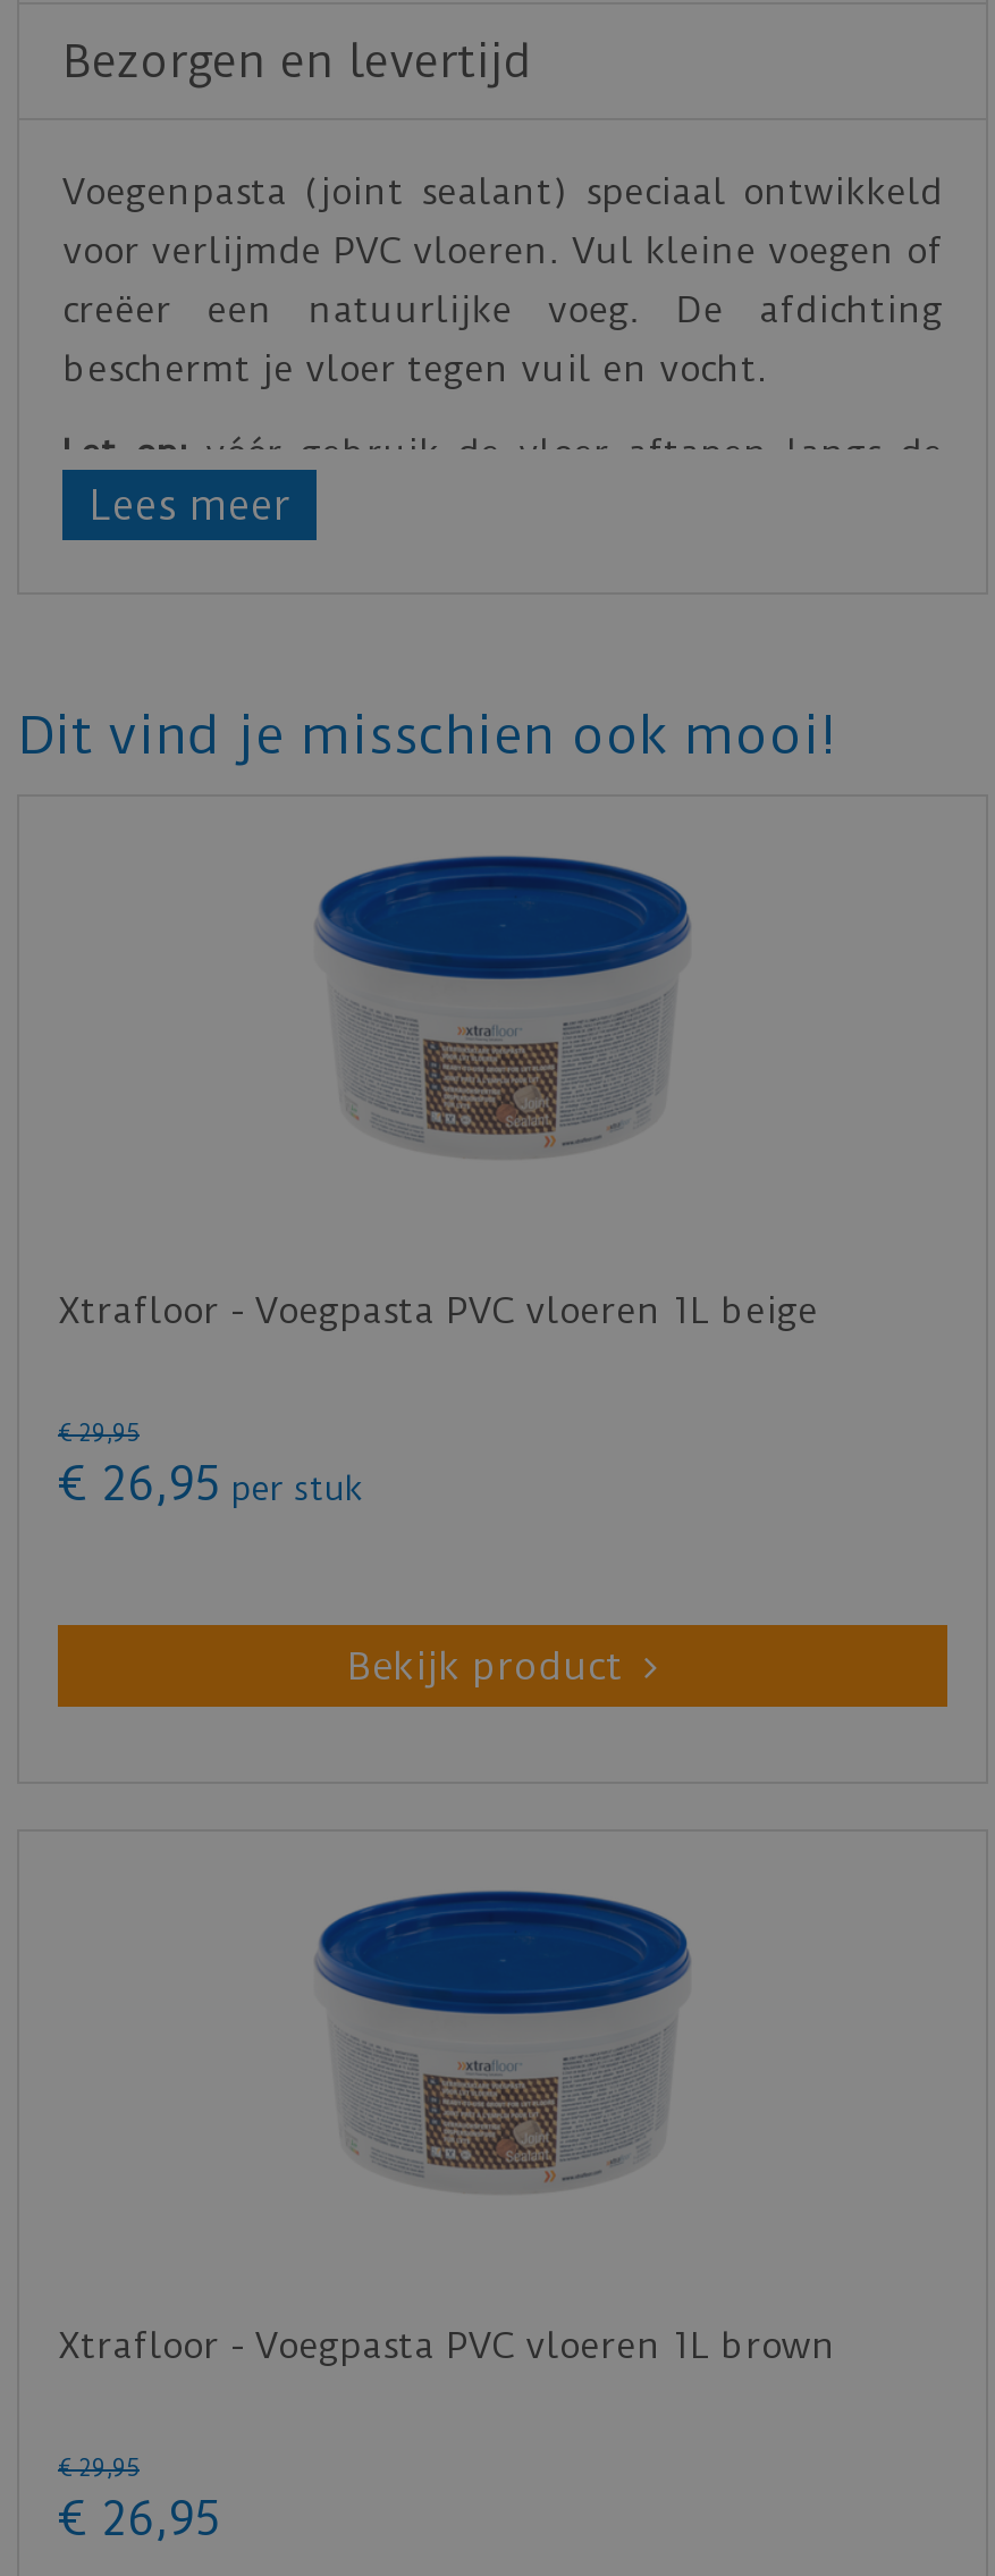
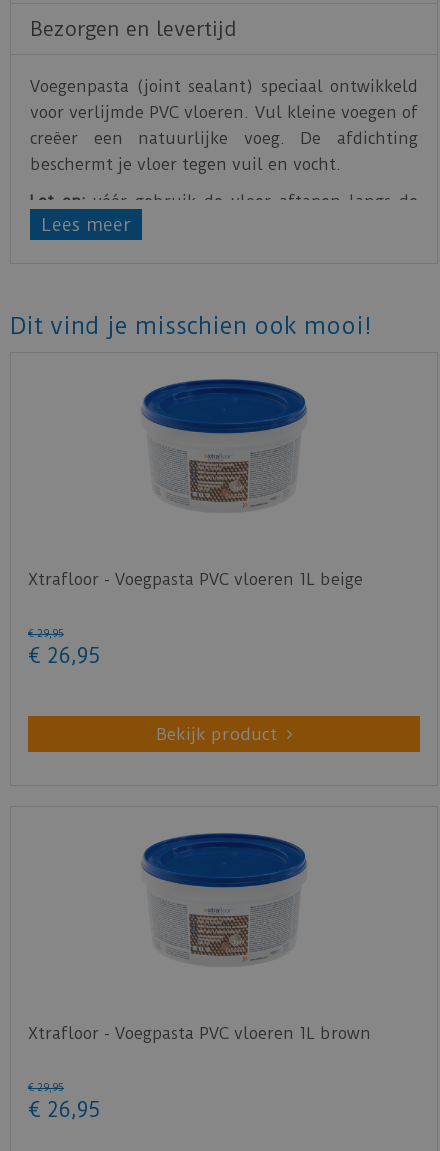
- € 26,95 per stuk
+ € 26,95
